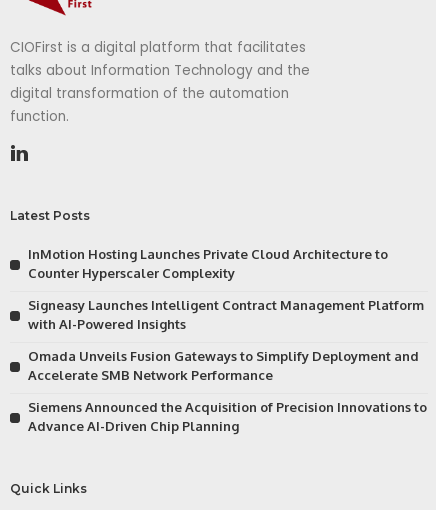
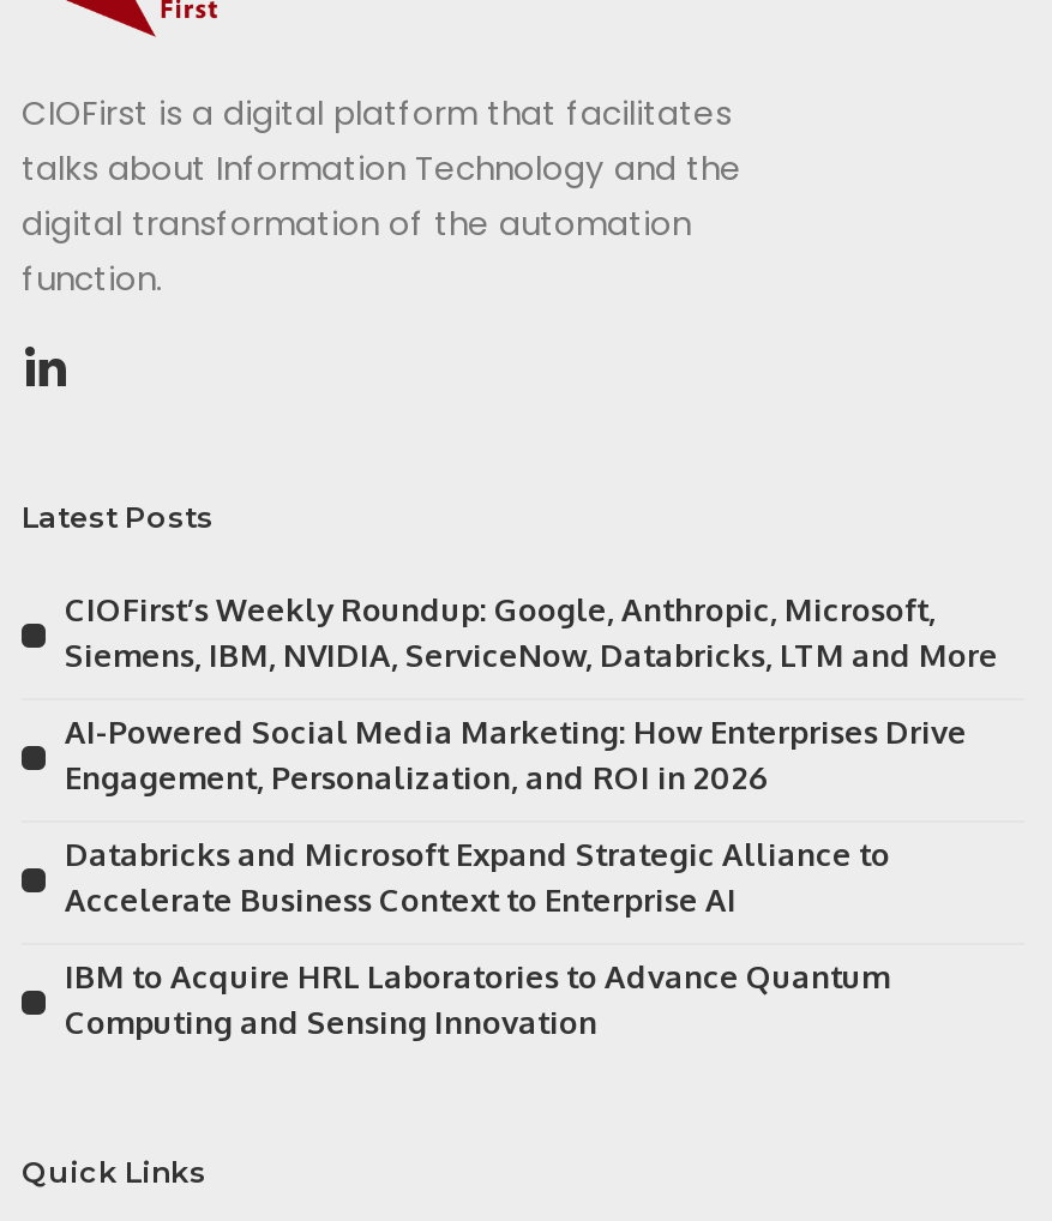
- InMotion Hosting Launches Private Cloud Architecture to
- Counter Hyperscaler Complexity
+ CIOFirst’s Weekly Roundup: Google, Anthropic, Microsoft,
+ Siemens, IBM, NVIDIA, ServiceNow, Databricks, LTM and More

- Signeasy Launches Intelligent Contract Management Platform
- with AI-Powered Insights
+ AI-Powered Social Media Marketing: How Enterprises Drive
+ Engagement, Personalization, and ROI in 2026

- Omada Unveils Fusion Gateways to Simplify Deployment and
- Accelerate SMB Network Performance
+ Databricks and Microsoft Expand Strategic Alliance to
+ Accelerate Business Context to Enterprise AI

- Siemens Announced the Acquisition of Precision Innovations to
- Advance AI-Driven Chip Planning
+ IBM to Acquire HRL Laboratories to Advance Quantum
+ Computing and Sensing Innovation
